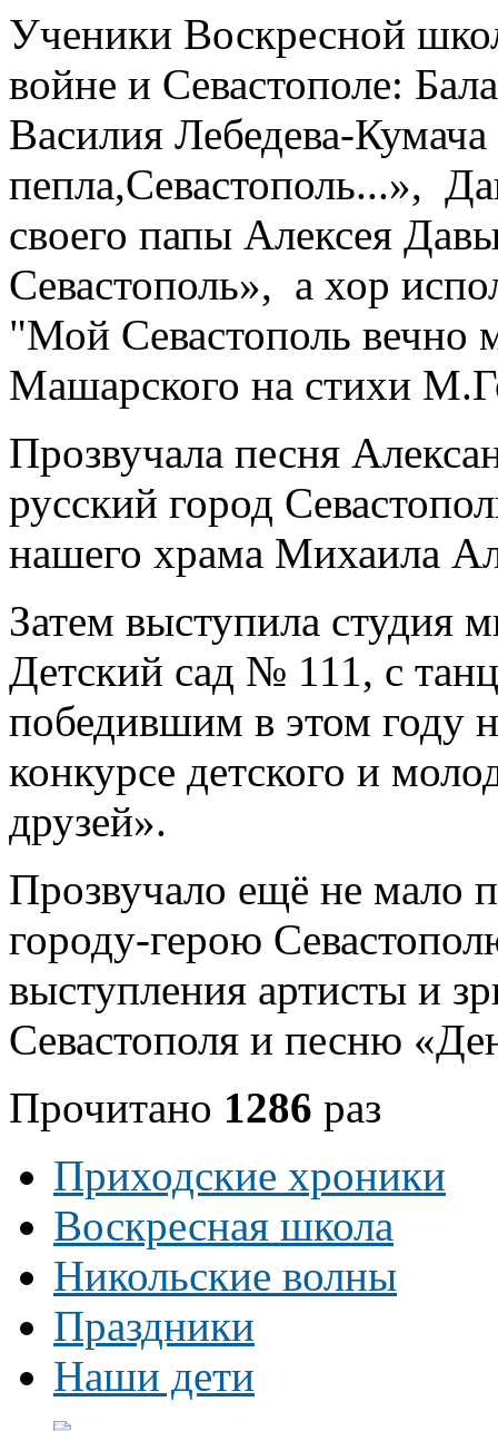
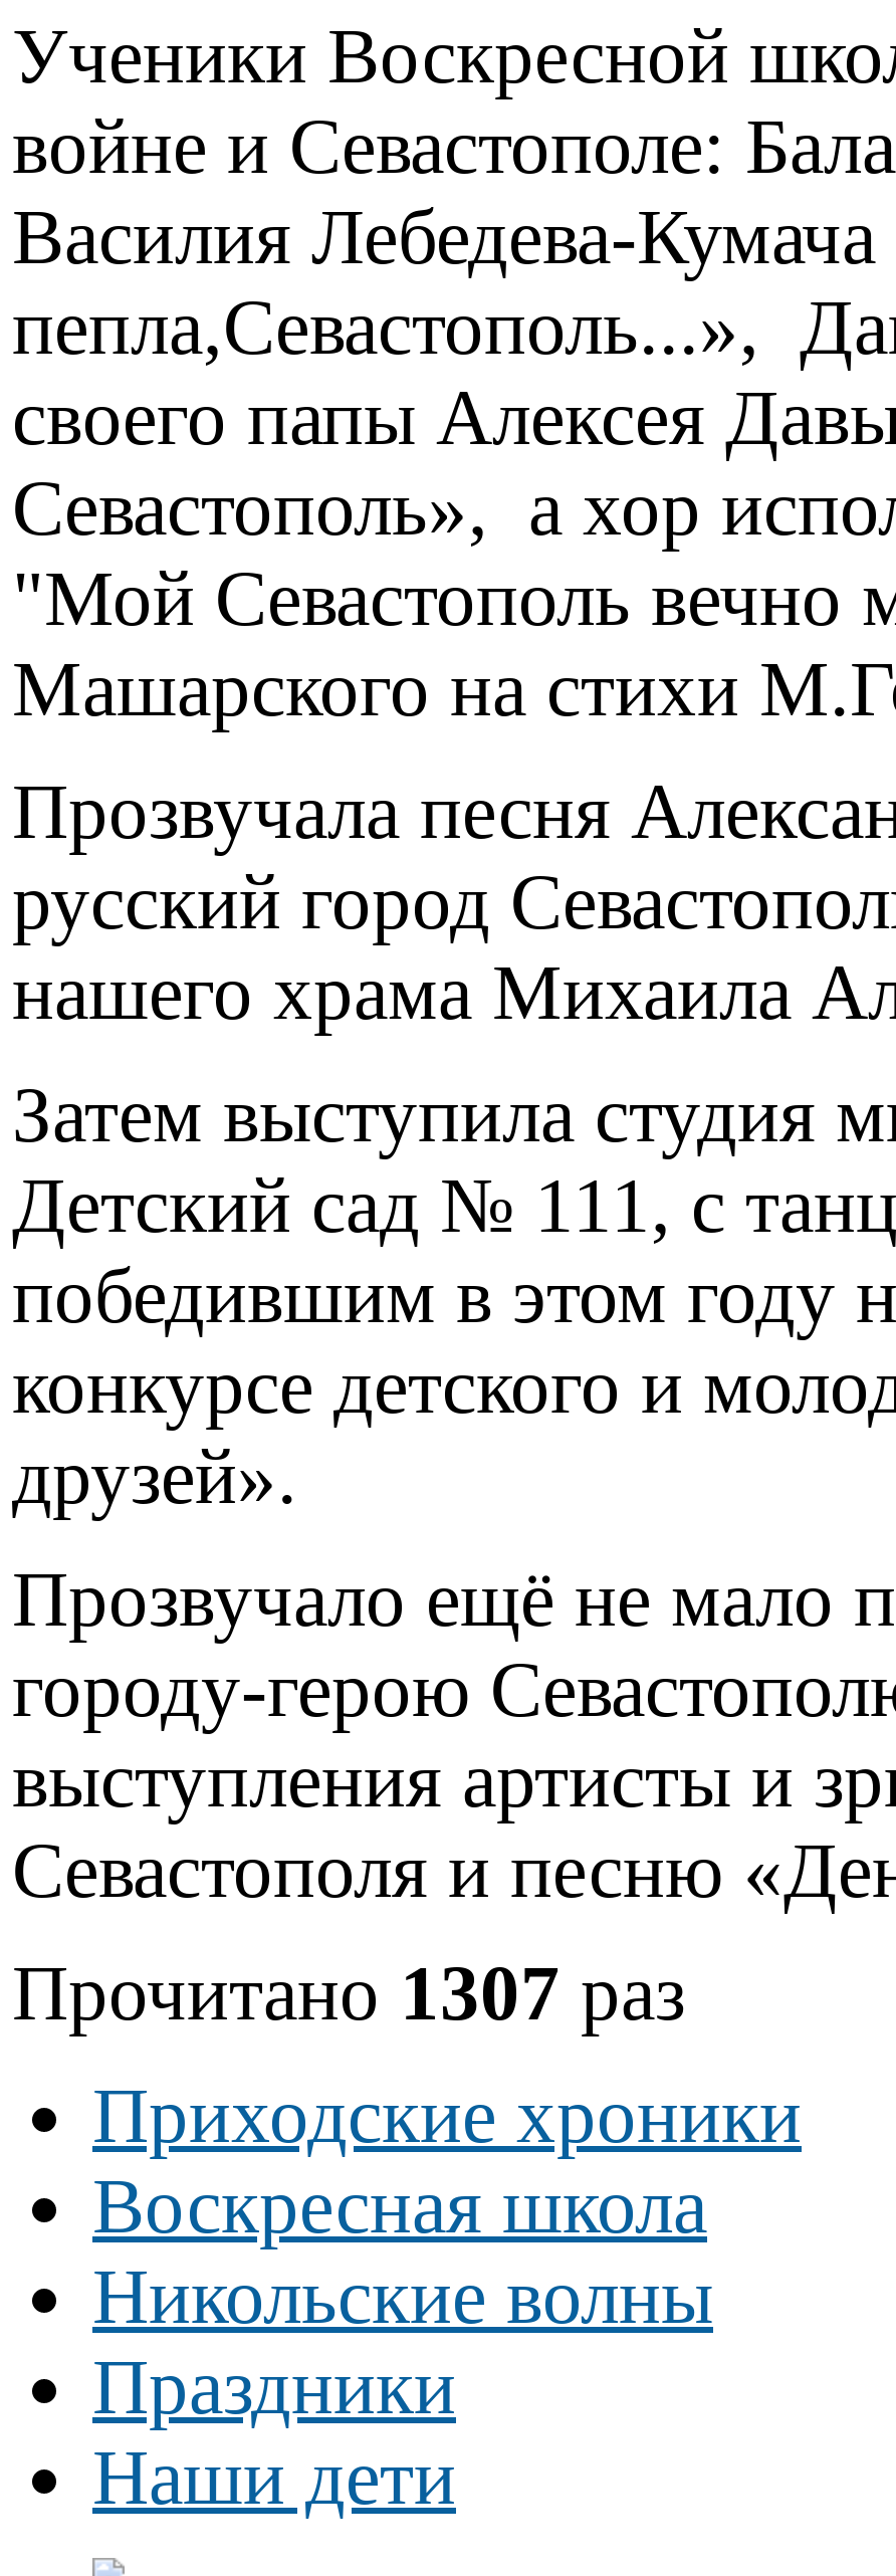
- Прочитано 1286 раз
+ Прочитано 1307 раз
